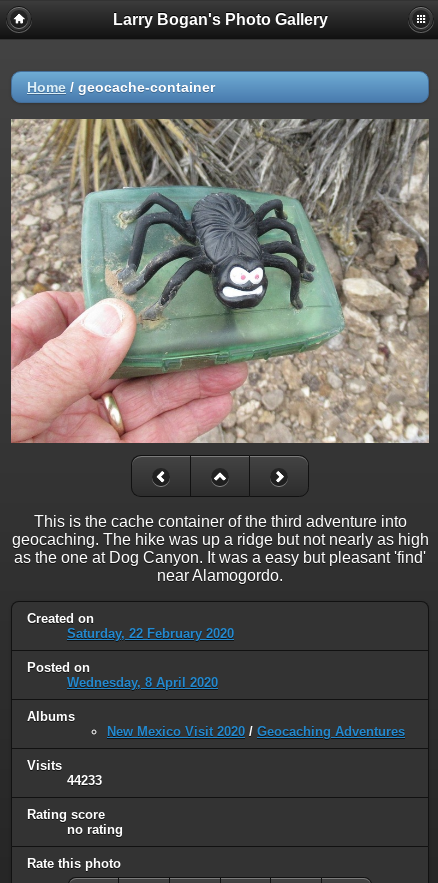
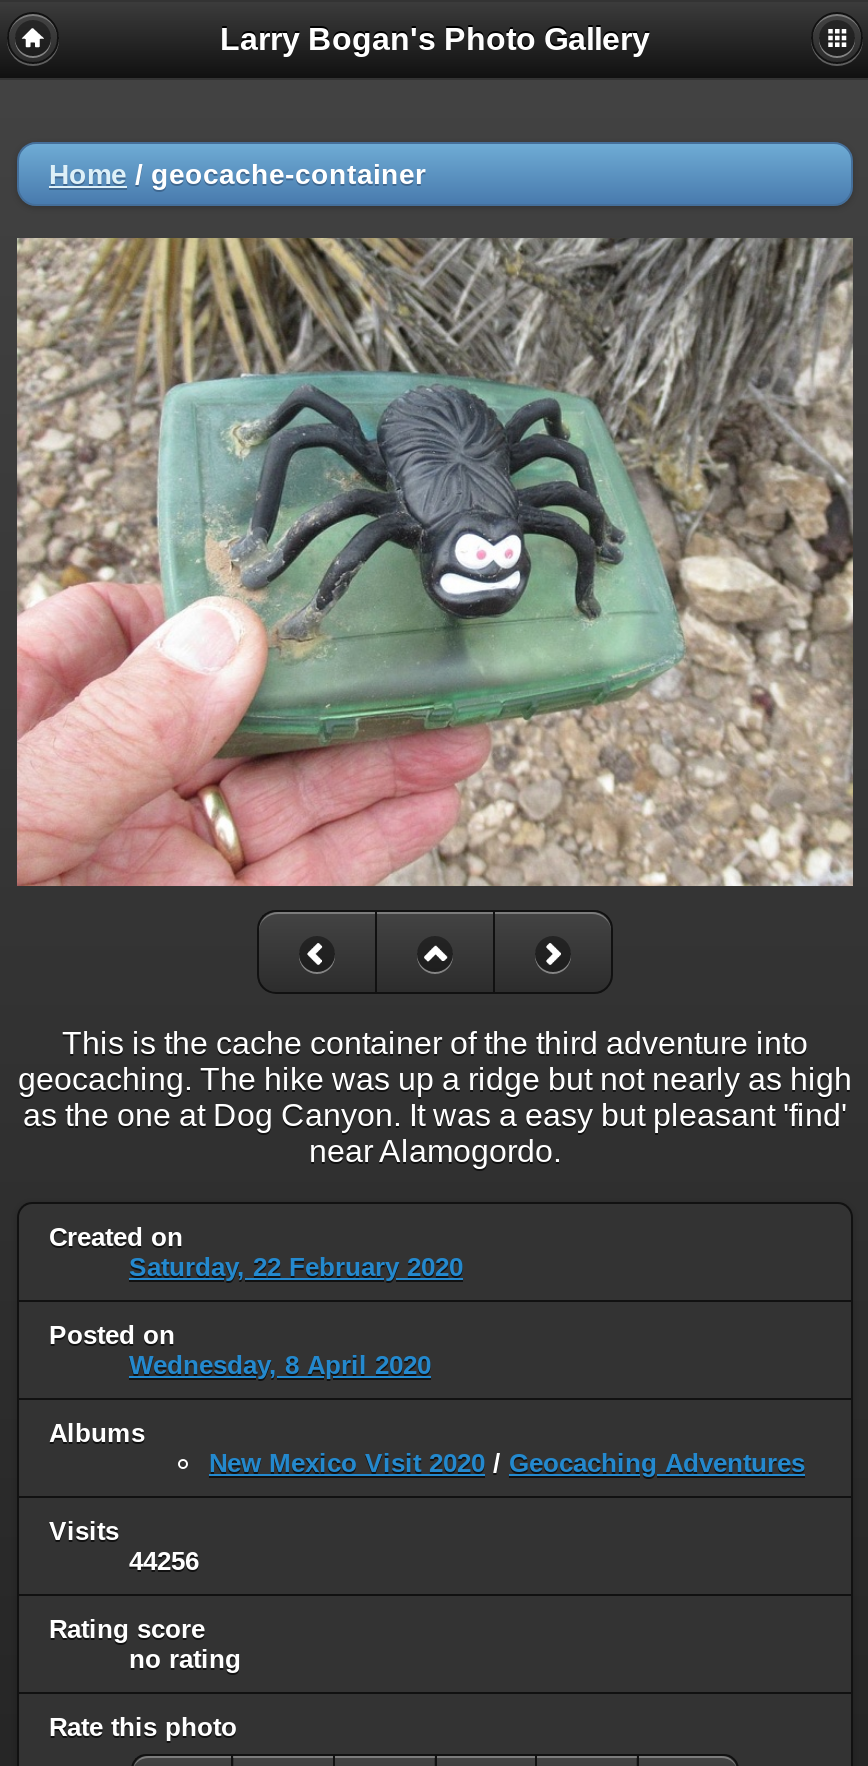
- 44233
+ 44256
